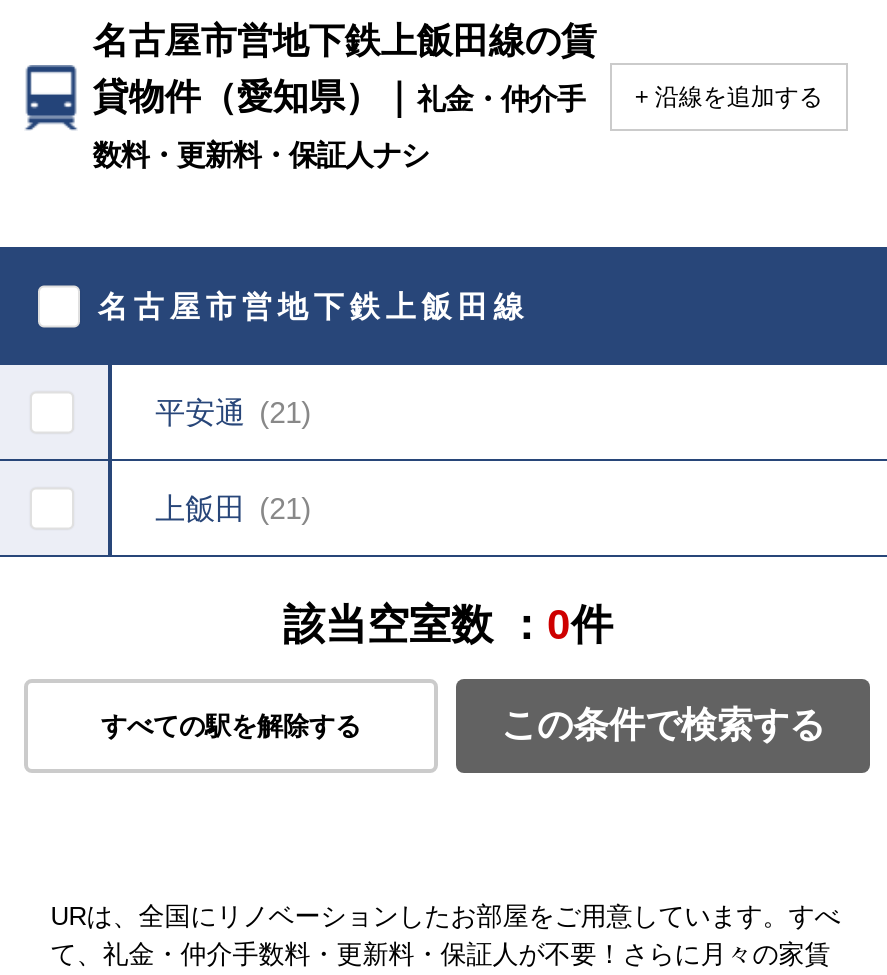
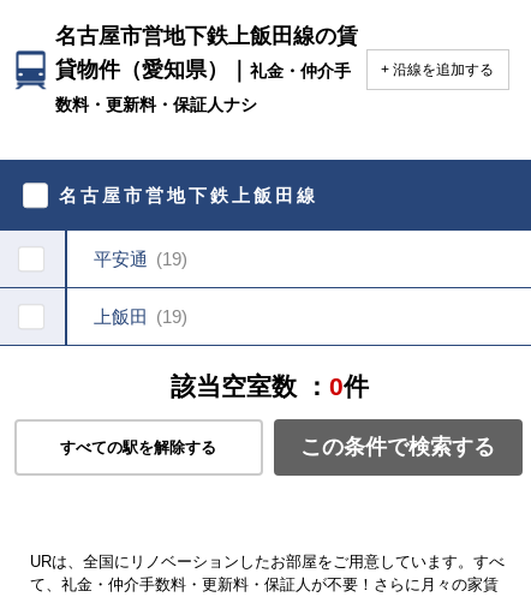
- 平安通 21
+ 平安通 19

- 上飯田 21
+ 上飯田 19
